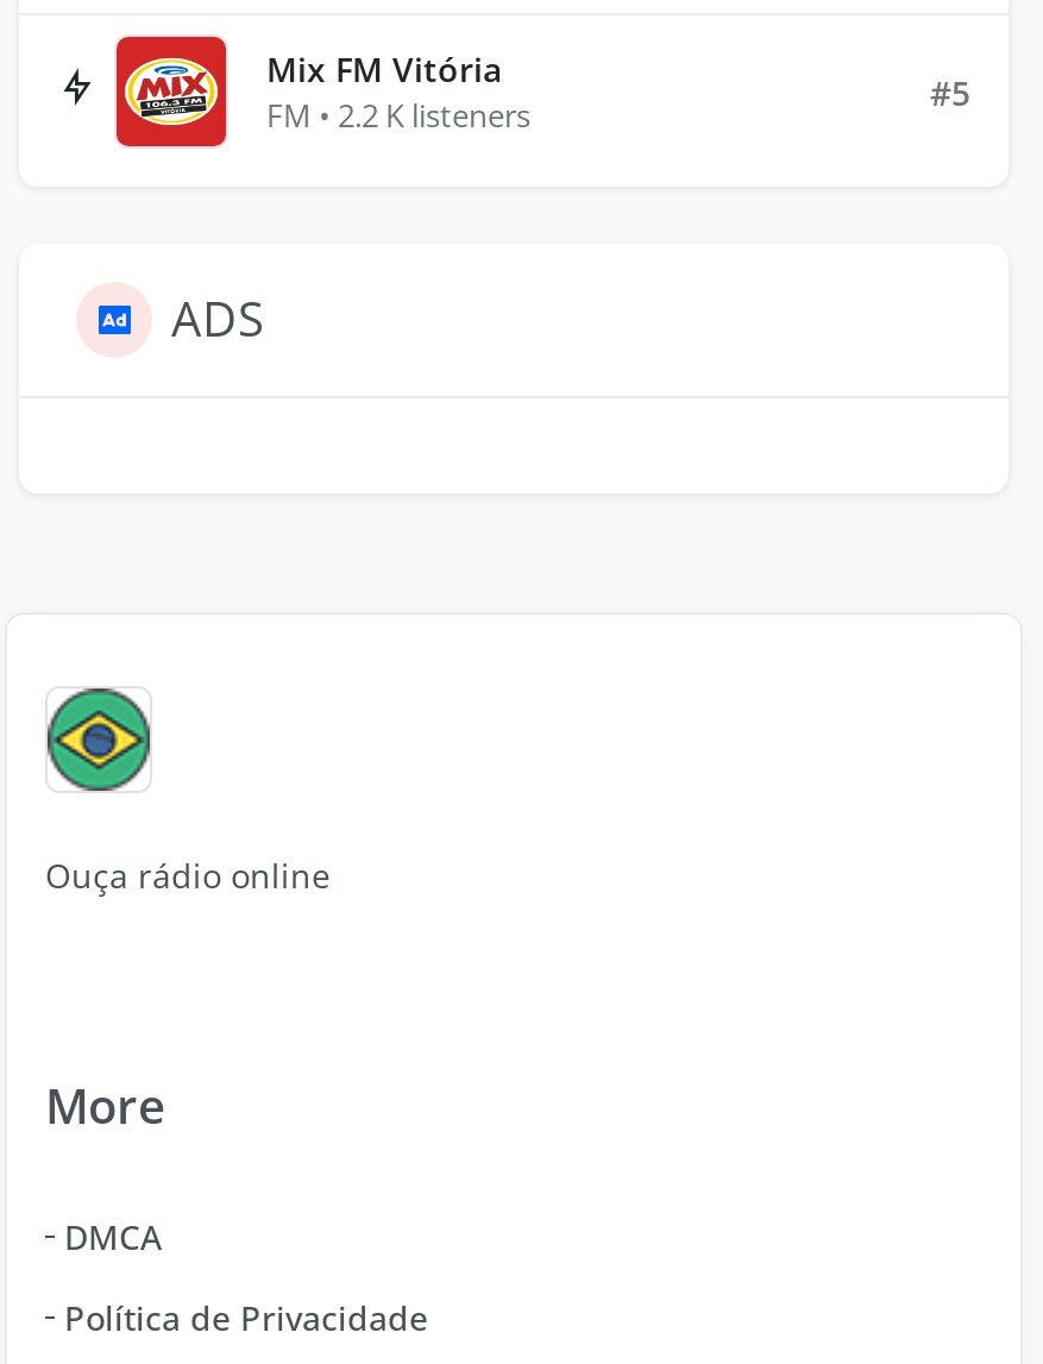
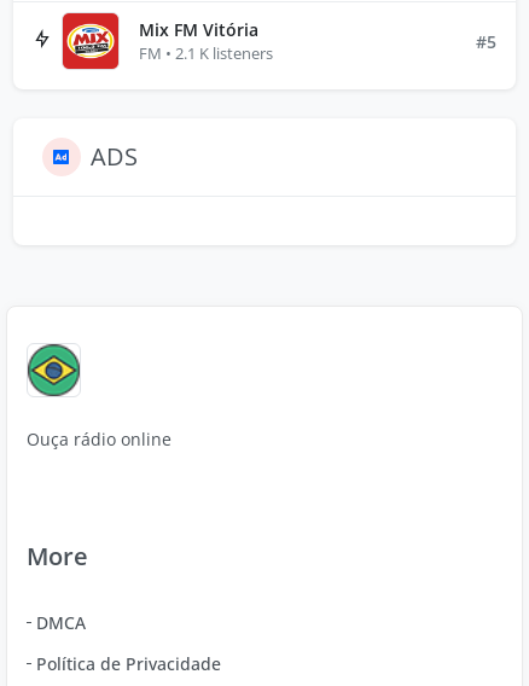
- FM • 2.2 K listeners
+ FM • 2.1 K listeners
